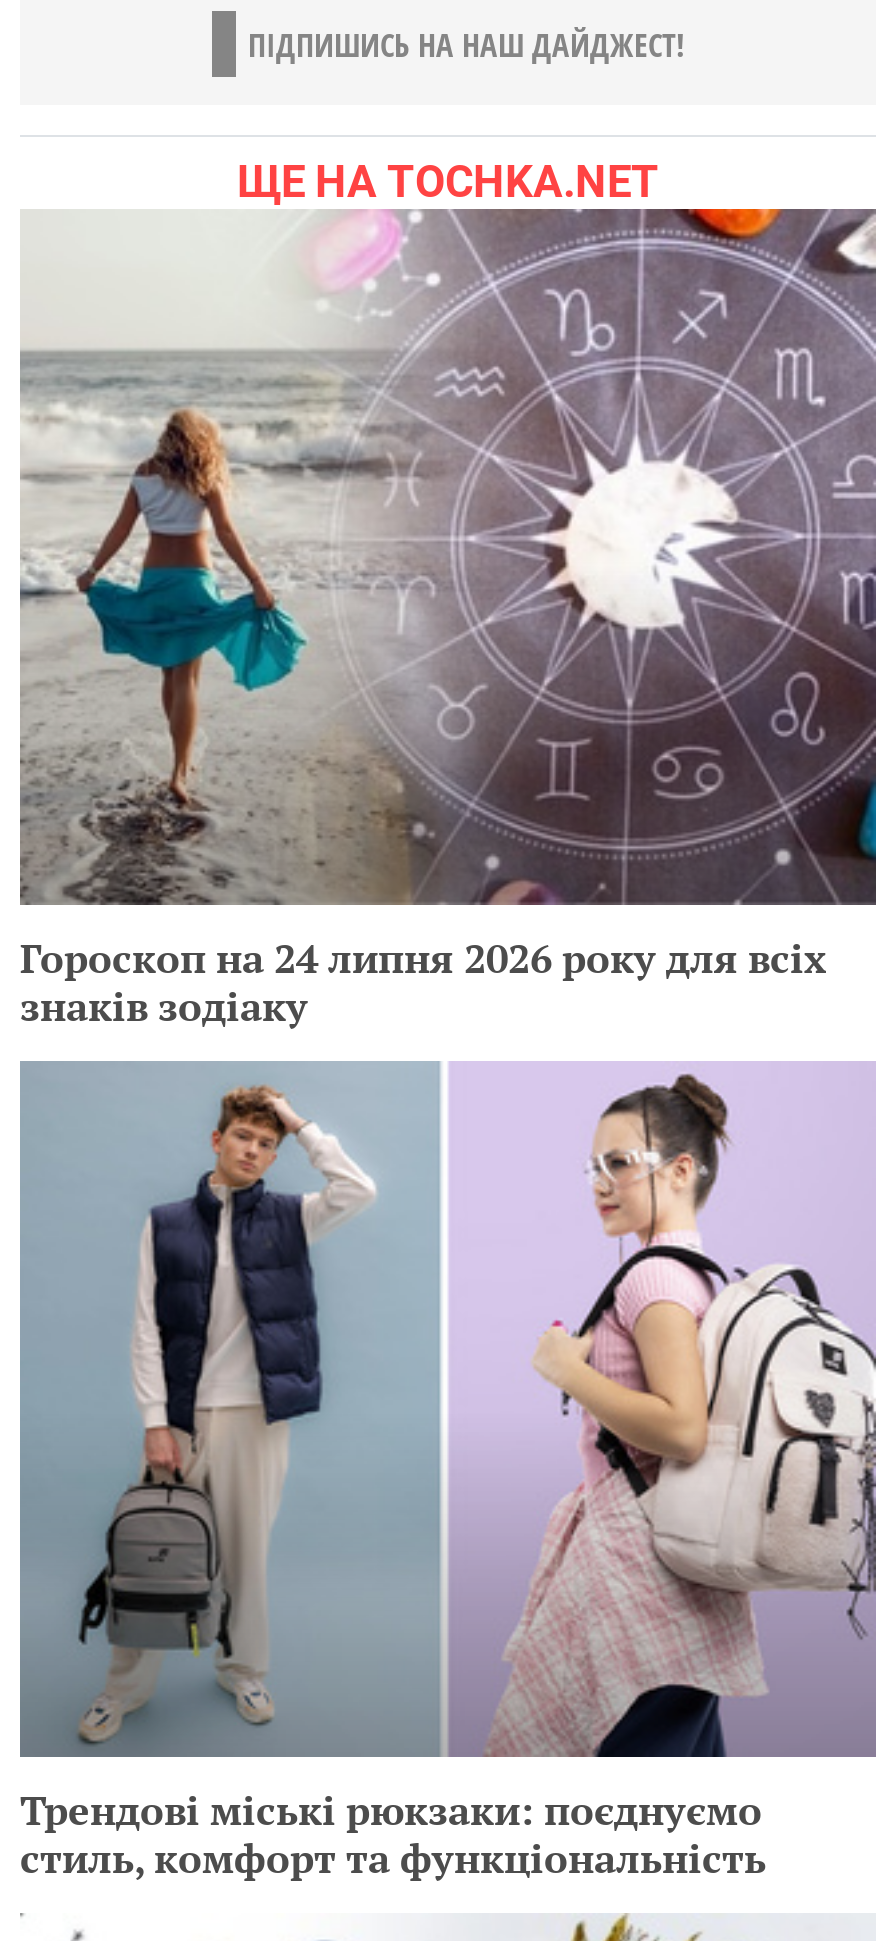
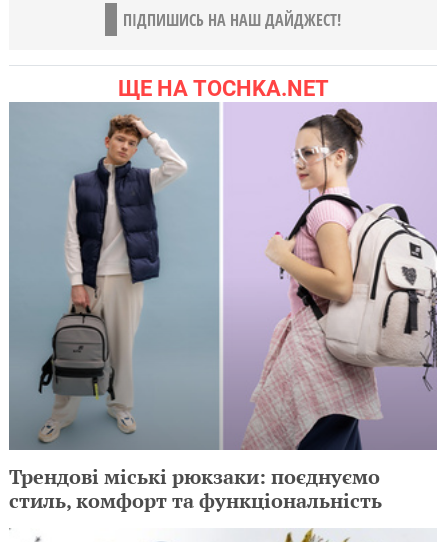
- [image]
- Гороскоп на 24 липня 2026 року для всіх
- знаків зодіаку
